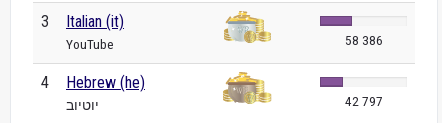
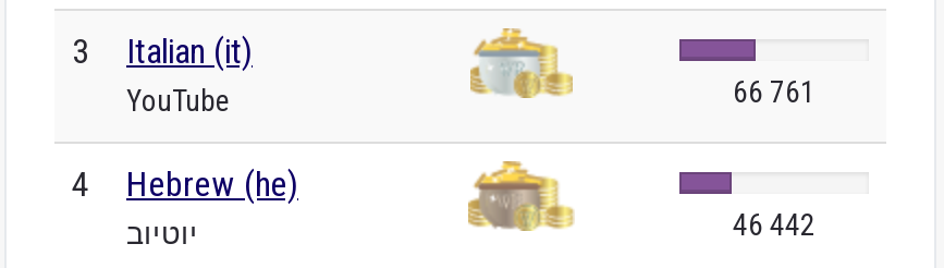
- 58 386
+ 66 761

- 42 797
+ 46 442
